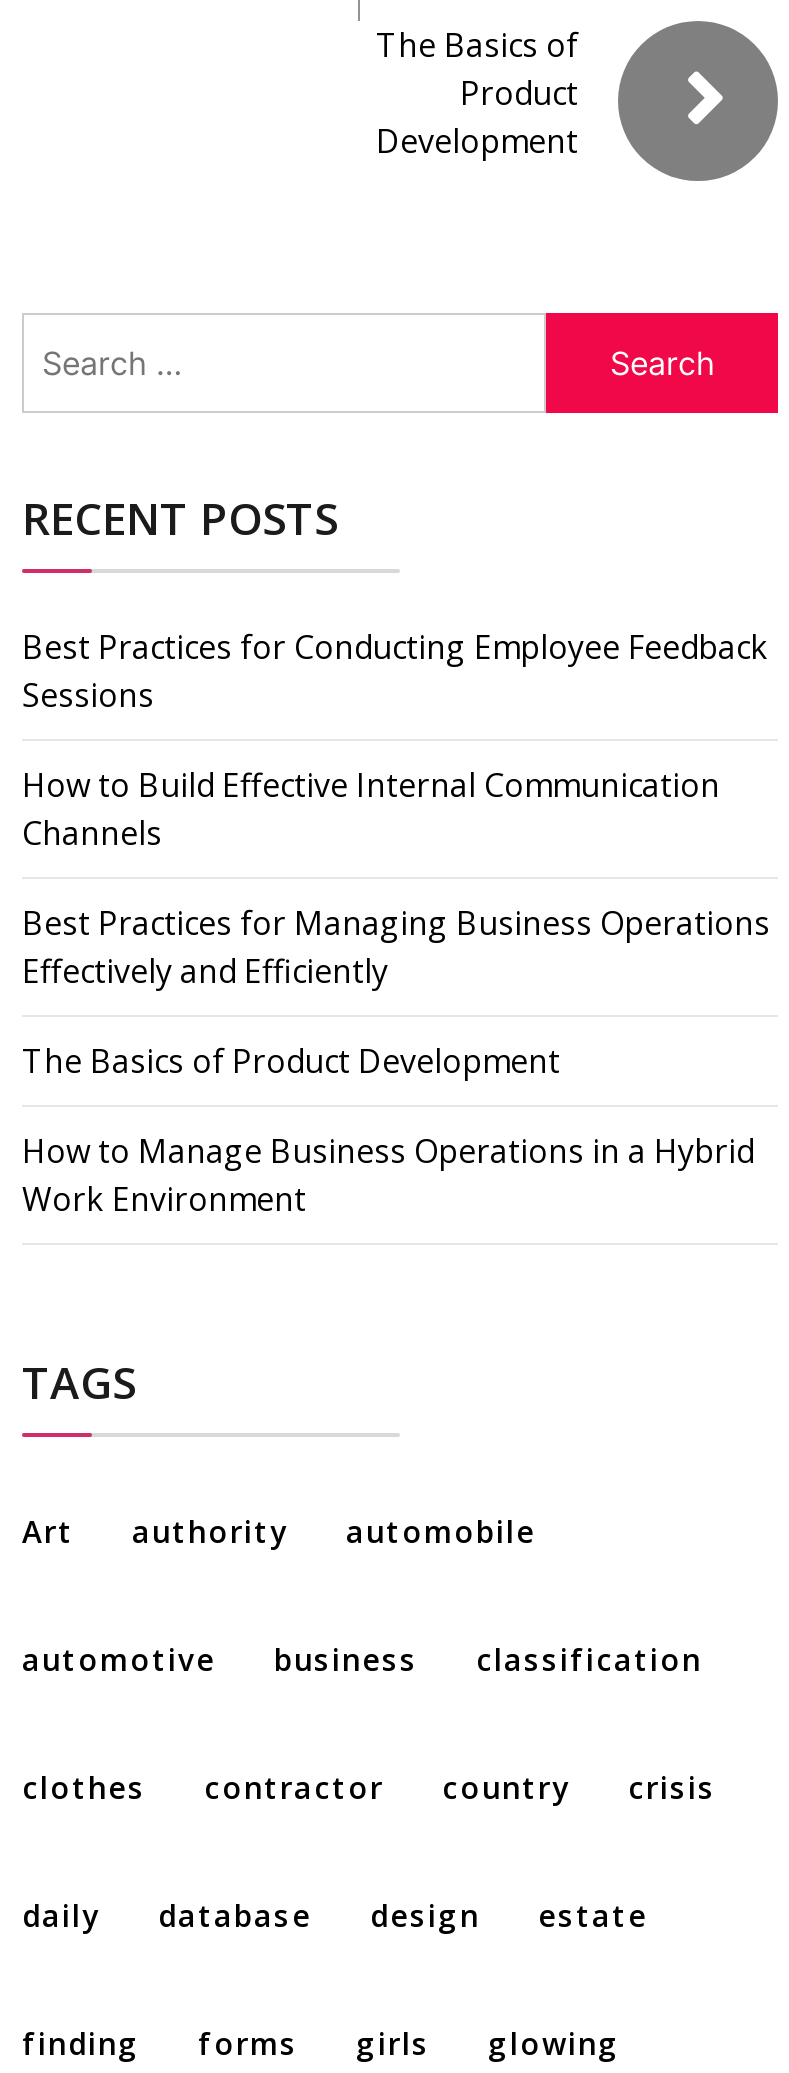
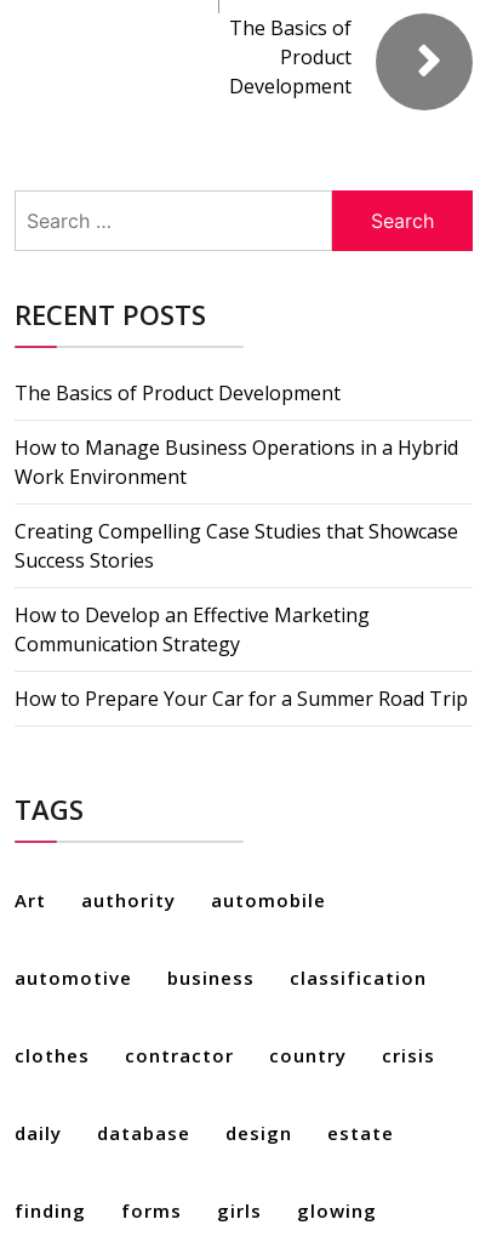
- Best Practices for Conducting Employee Feedback
- Sessions
- How to Build Effective Internal Communication
- Channels
- Best Practices for Managing Business Operations
- Effectively and Efficiently

moved up: The Basics of Product Development | How to Manage Business Operations in a Hybrid | Work Environment

+ Creating Compelling Case Studies that Showcase
+ Success Stories
+ How to Develop an Effective Marketing
+ Communication Strategy
+ How to Prepare Your Car for a Summer Road Trip
